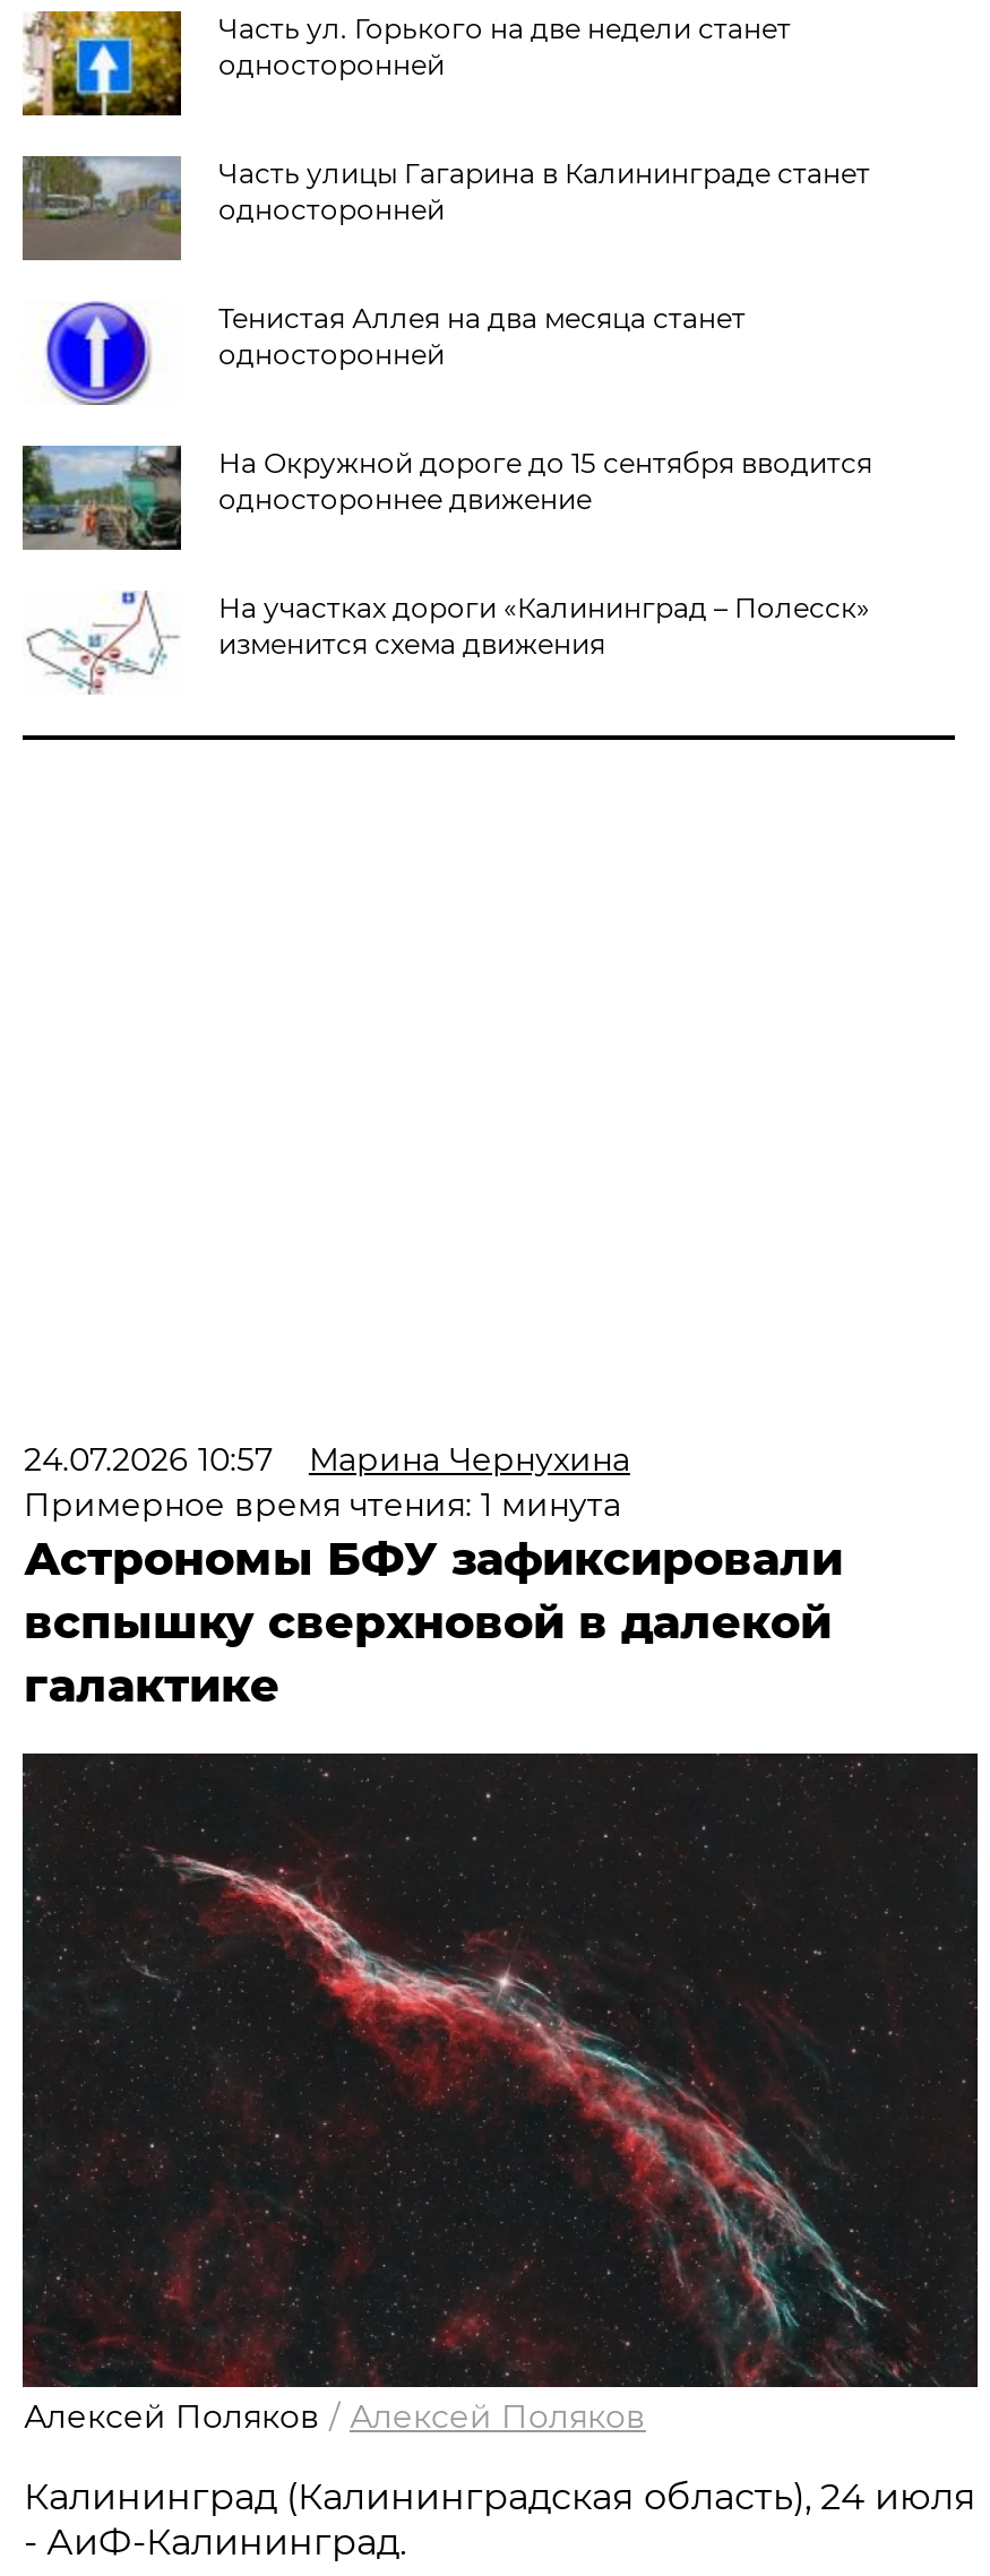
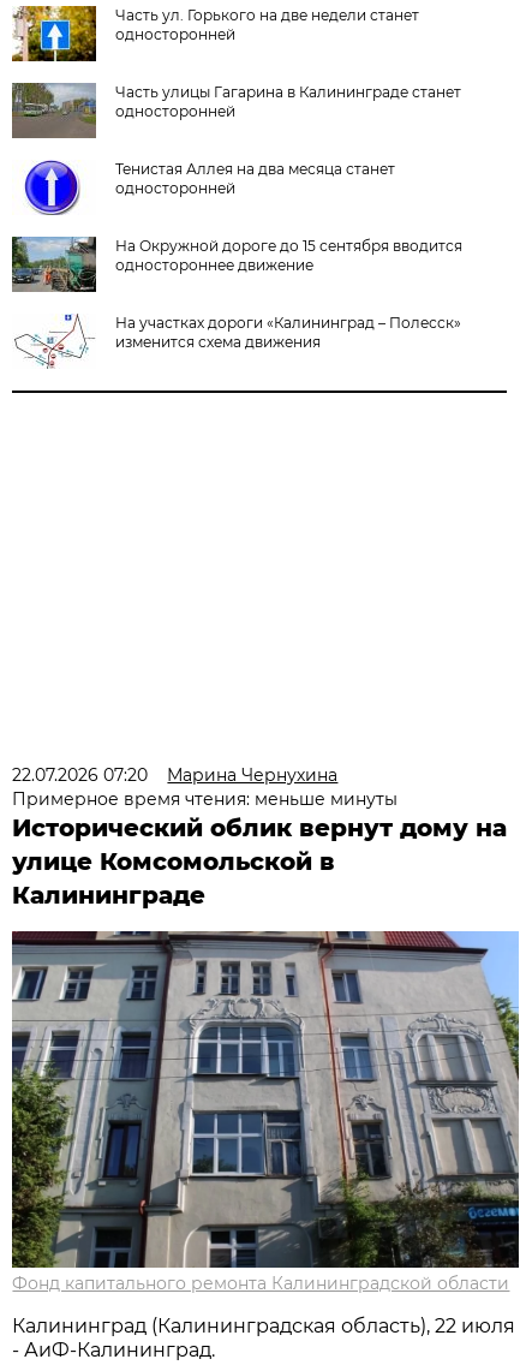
- 24.07.2026 10:57 Марина Чернухина
+ 22.07.2026 07:20 Марина Чернухина

- Примерное время чтения: 1 минута
- Астрономы БФУ зафиксировали
- вспышку сверхновой в далекой
- галактике
+ Примерное время чтения: меньше минуты
+ Исторический облик вернут дому на
+ улице Комсомольской в
+ Калининграде

- [image]
- Алексей Поляков / Алексей Поляков
+ [image]
+ Фонд капитального ремонта Калининградской области

- Калининград (Калининградская область), 24 июля
+ Калининград (Калининградская область), 22 июля
